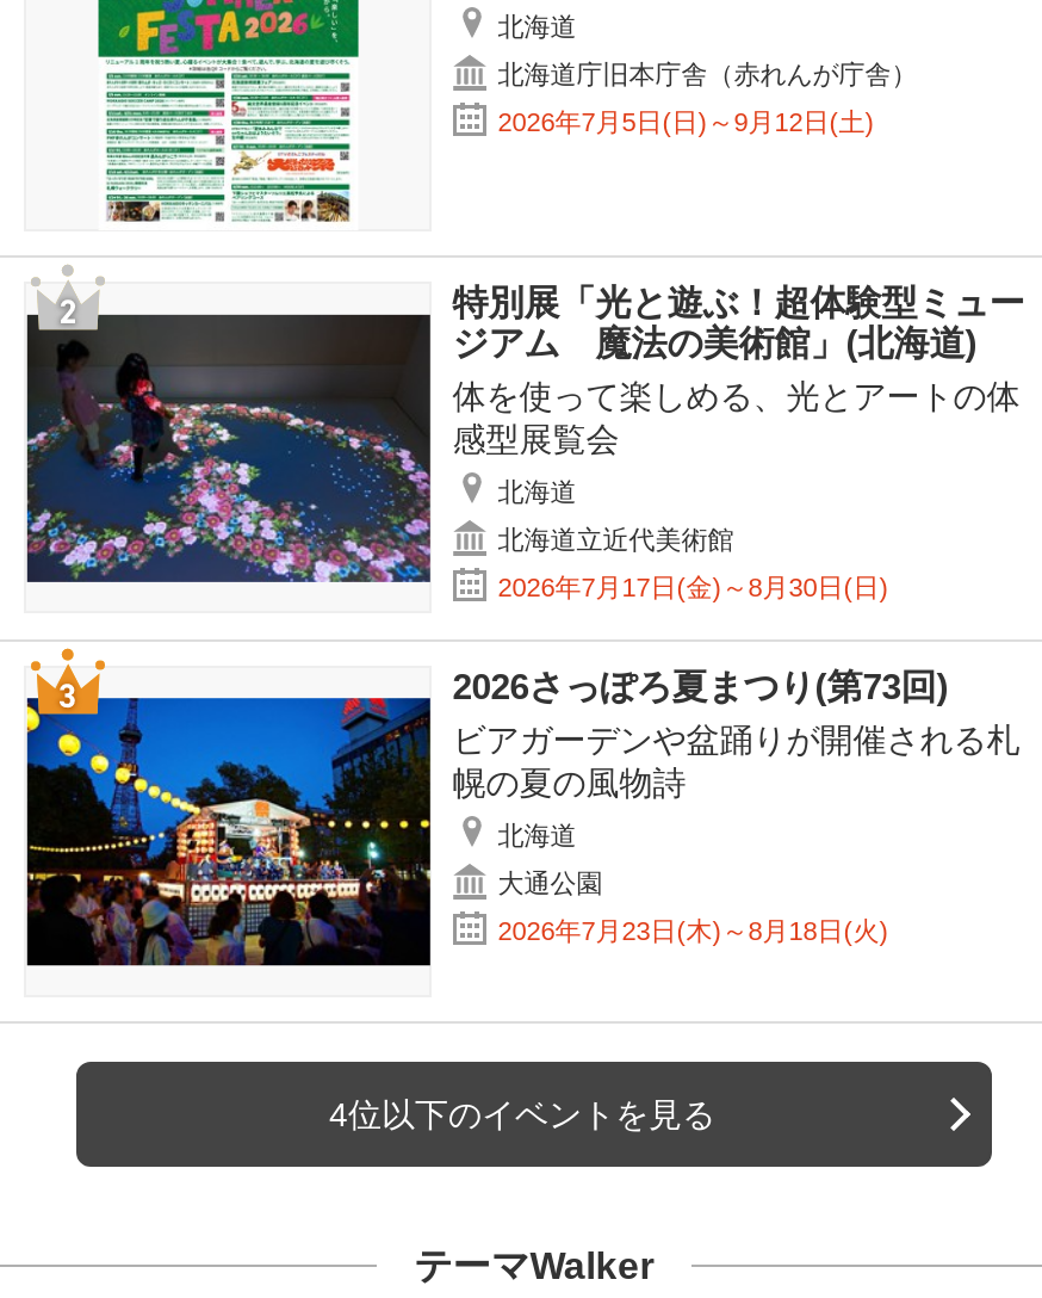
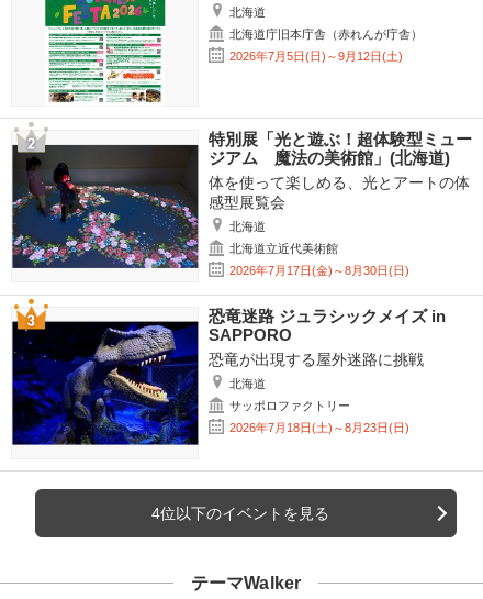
- [image]
- 2026さっぽろ夏まつり(第73回)
- ビアガーデンや盆踊りが開催される札
- 幌の夏の風物詩
+ [image]
+ 恐竜迷路 ジュラシックメイズ in
+ SAPPORO
+ 恐竜が出現する屋外迷路に挑戦

- 大通公園
+ サッポロファクトリー

- 2026年7月23日(木)～8月18日(火)
+ 2026年7月18日(土)～8月23日(日)
